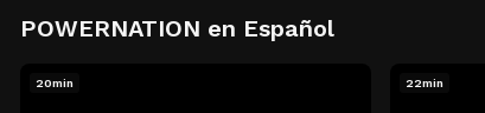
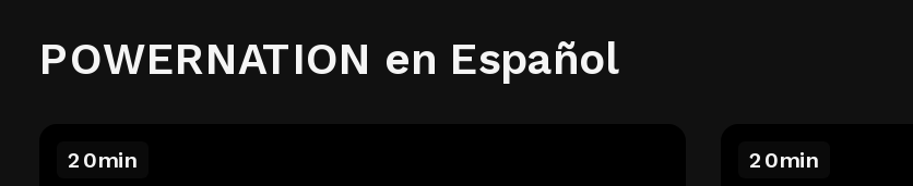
- 22min
+ 20min
